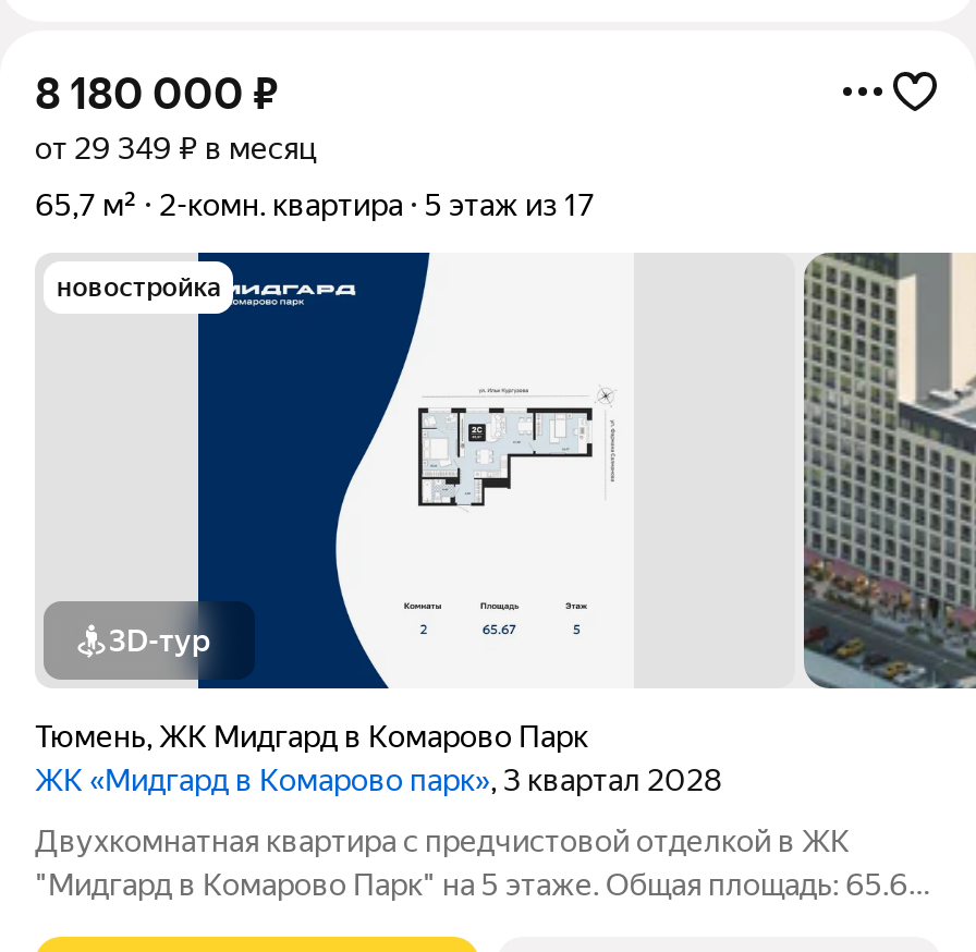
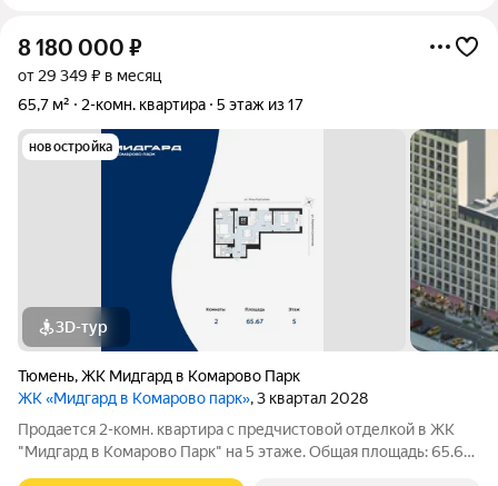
- Двухкомнатная квартира с предчистовой отделкой в ЖК
+ Продается 2-комн. квартира с предчистовой отделкой в ЖК
